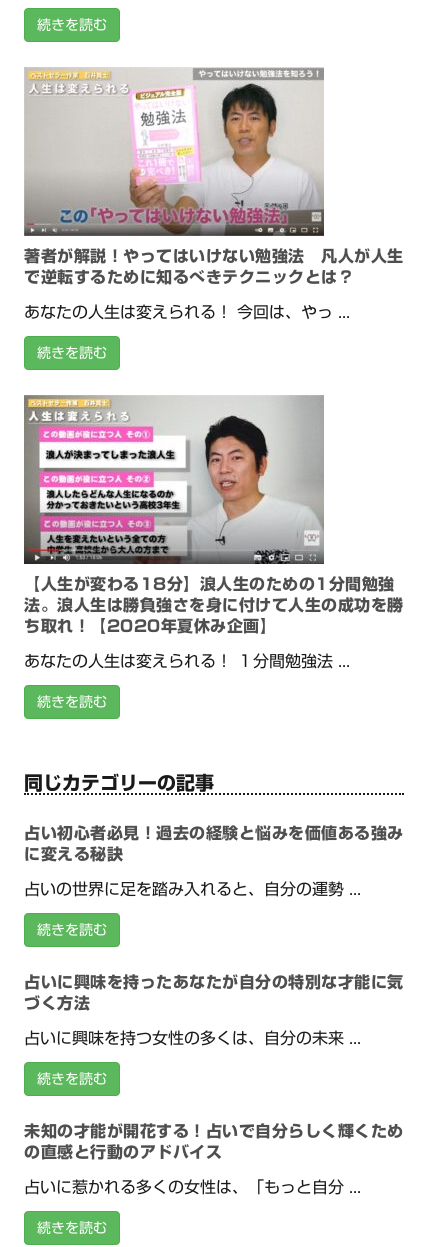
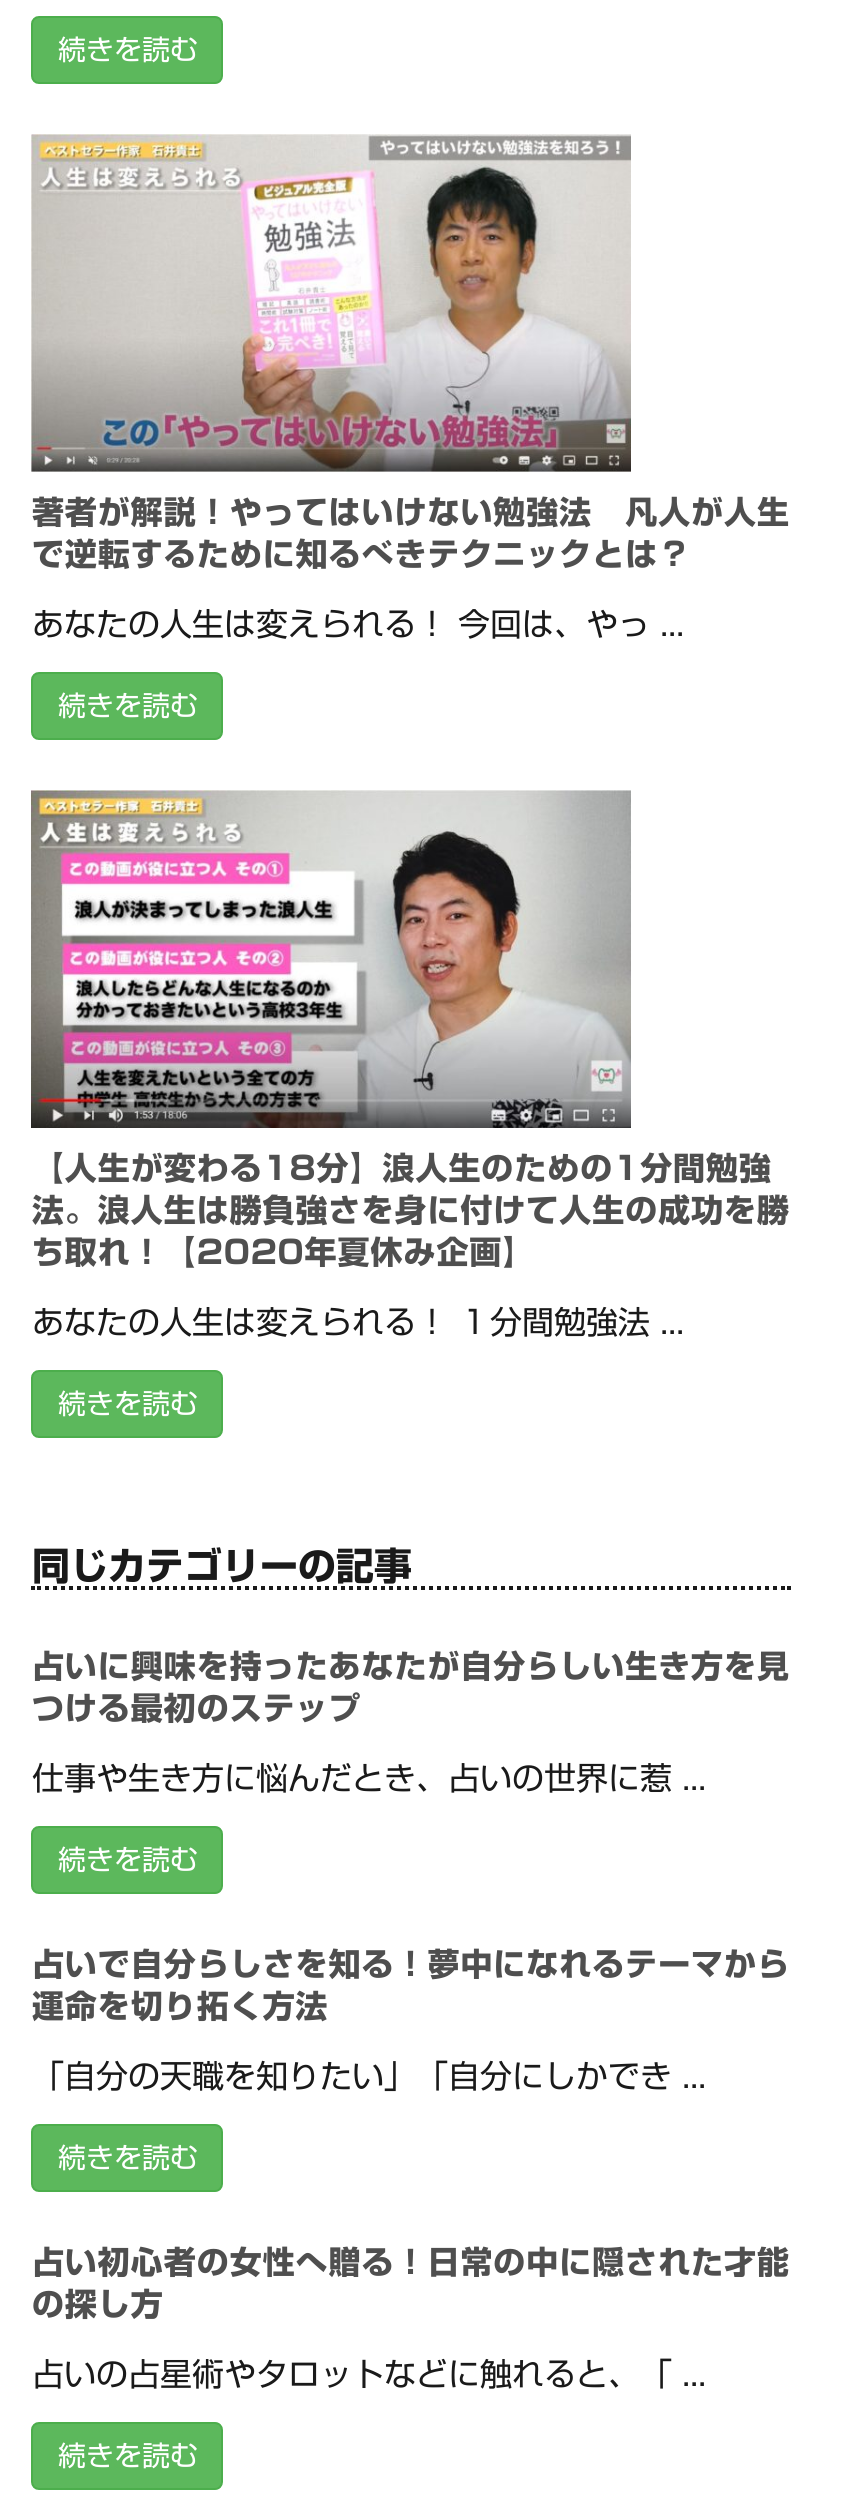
- 占い初心者必見！過去の経験と悩みを価値ある強み
- に変える秘訣
+ 占いに興味を持ったあなたが自分らしい生き方を見
+ つける最初のステップ

- 占いの世界に足を踏み入れると、自分の運勢 ...
+ 仕事や生き方に悩んだとき、占いの世界に惹 ...

- 占いに興味を持ったあなたが自分の特別な才能に気
- づく方法
+ 占いで自分らしさを知る！夢中になれるテーマから
+ 運命を切り拓く方法

- 占いに興味を持つ女性の多くは、自分の未来 ...
+ 「自分の天職を知りたい」「自分にしかでき ...

- 未知の才能が開花する！占いで自分らしく輝くため
- の直感と行動のアドバイス
+ 占い初心者の女性へ贈る！日常の中に隠された才能
+ の探し方

- 占いに惹かれる多くの女性は、「もっと自分 ...
+ 占いの占星術やタロットなどに触れると、「 ...
